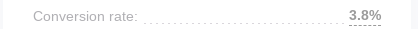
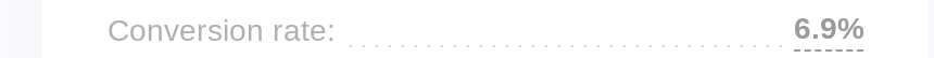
- 3.8%
+ 6.9%
